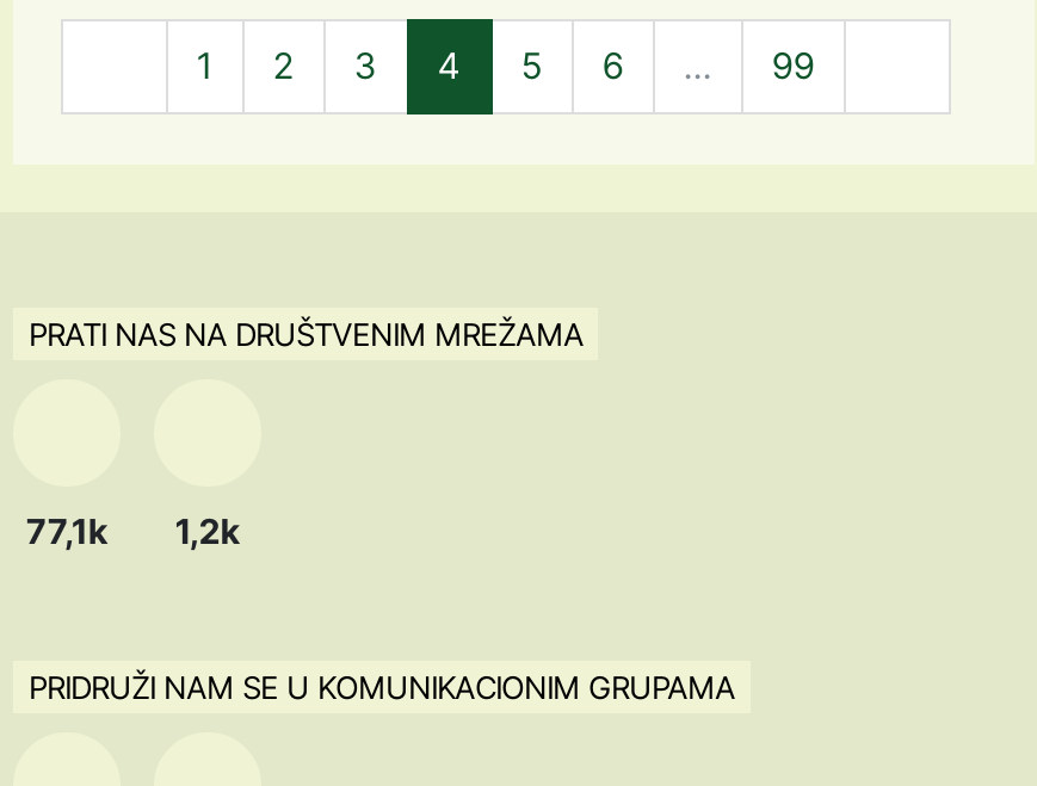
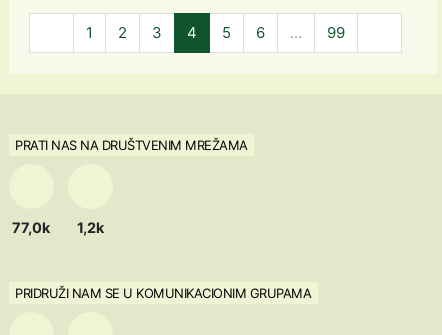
- 77,1k 1,2k
+ 77,0k 1,2k
